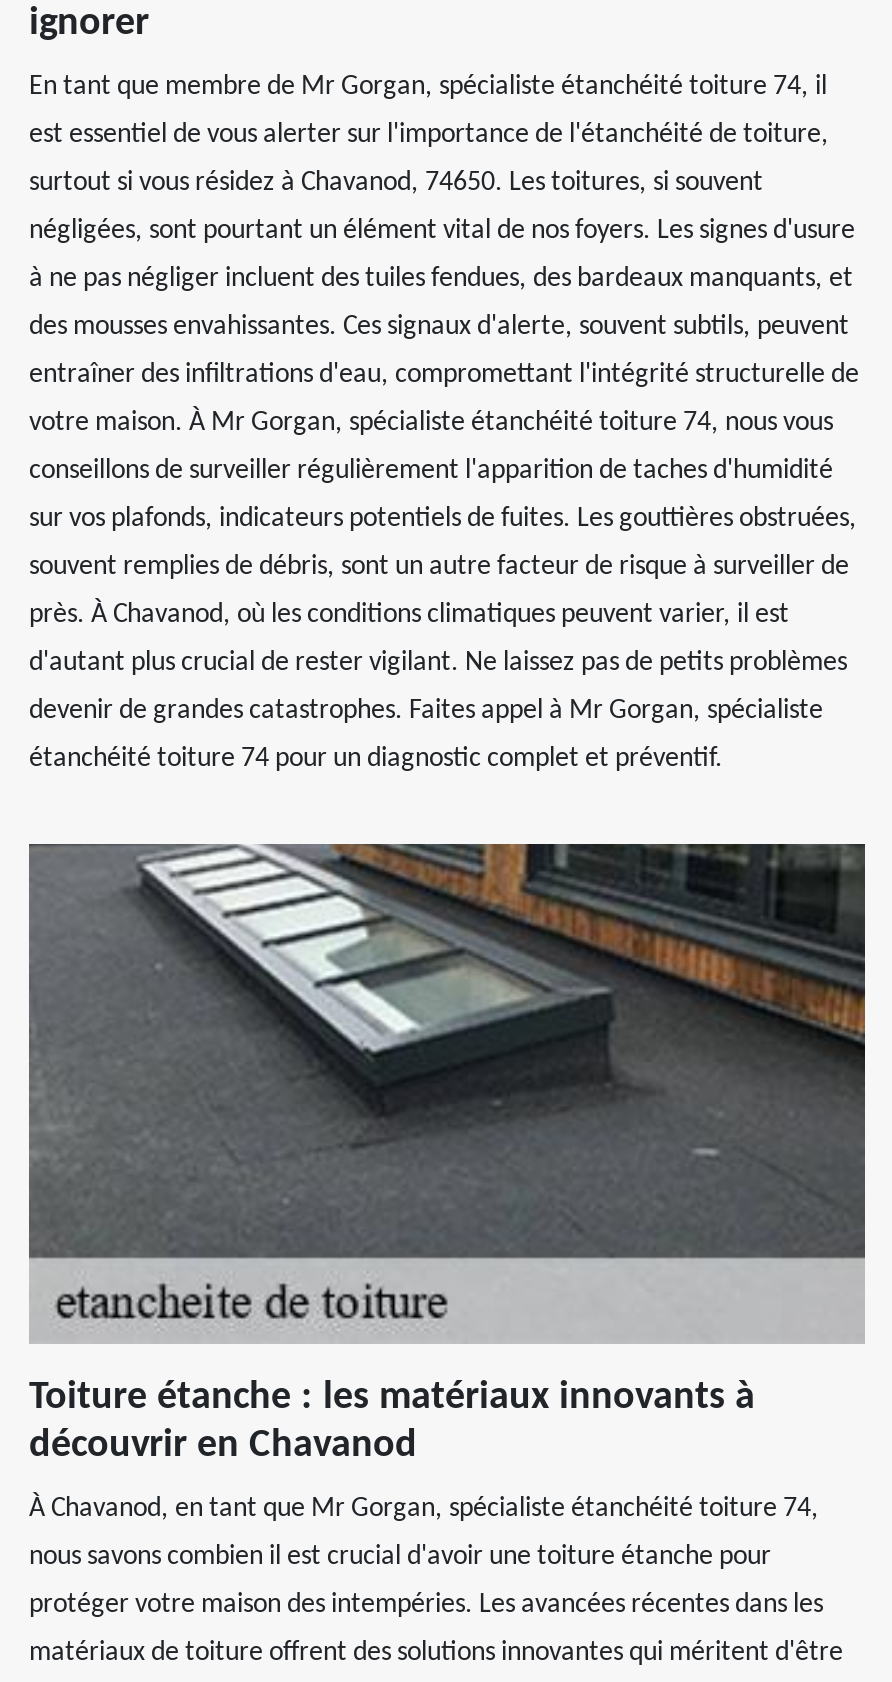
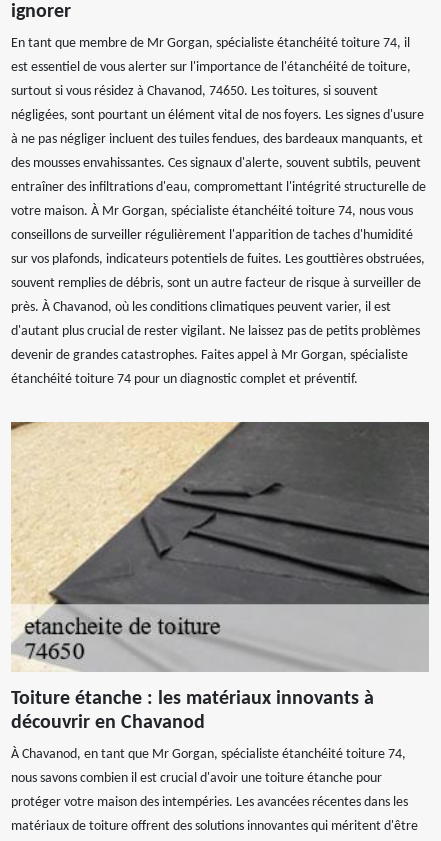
- [image]
+ [image]
